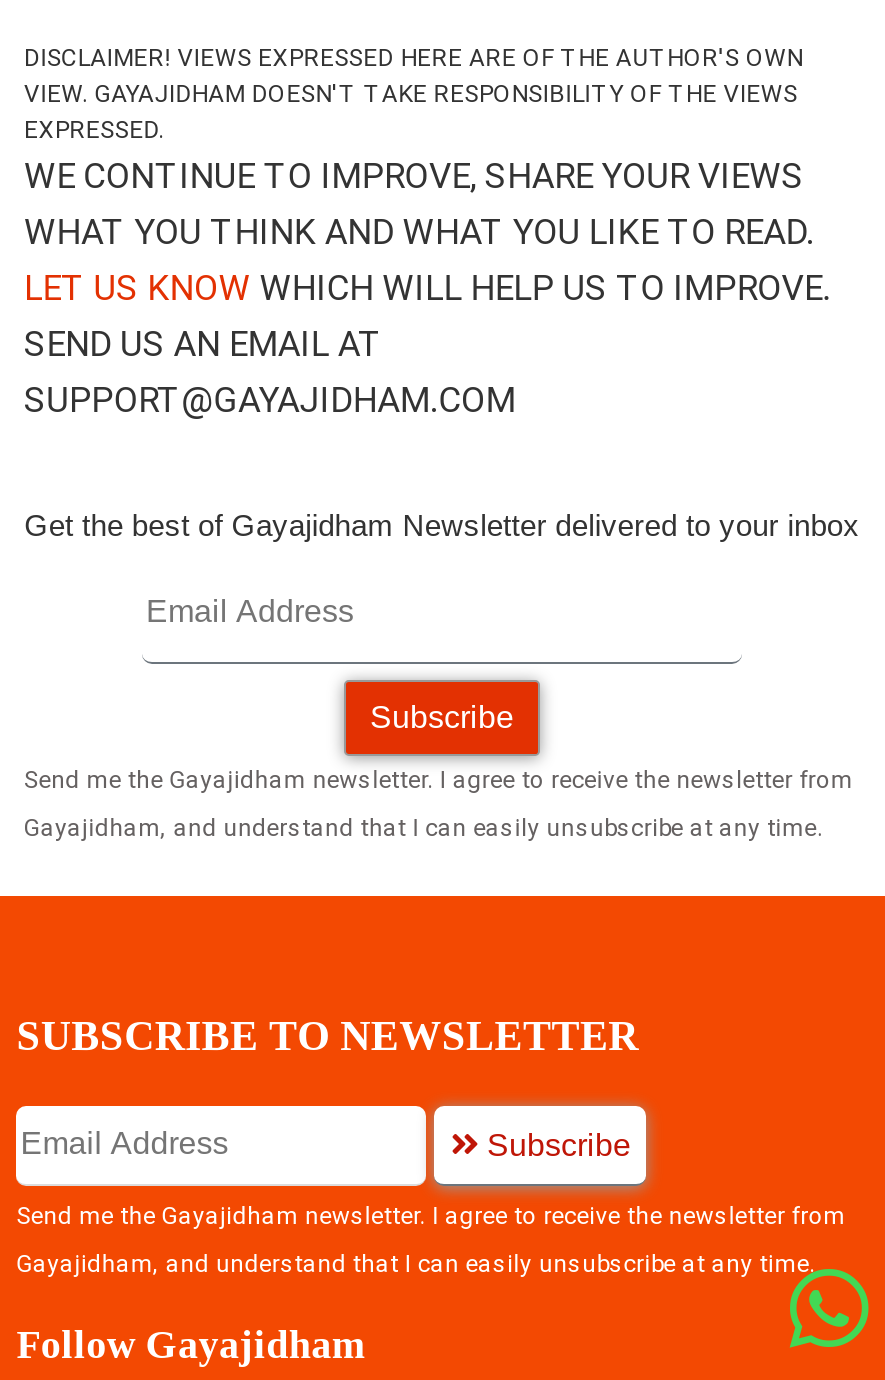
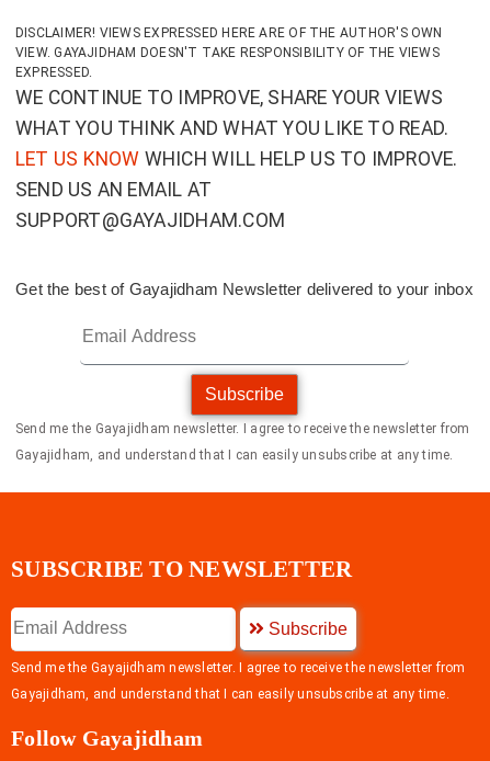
- [image]
